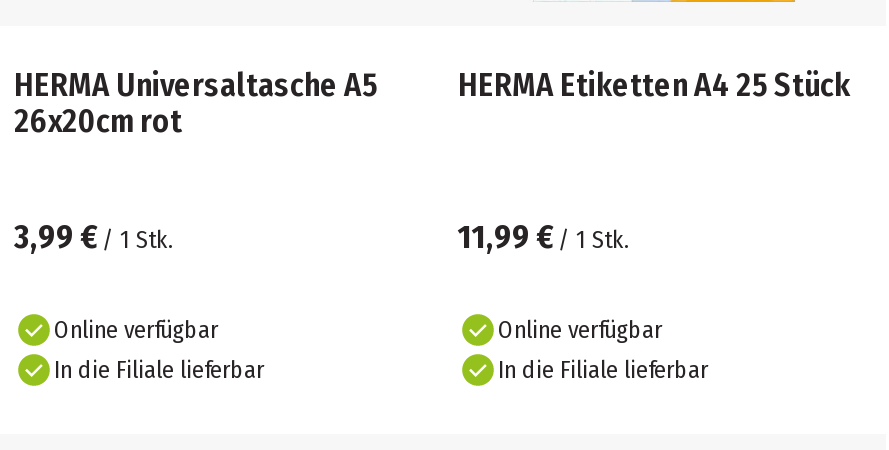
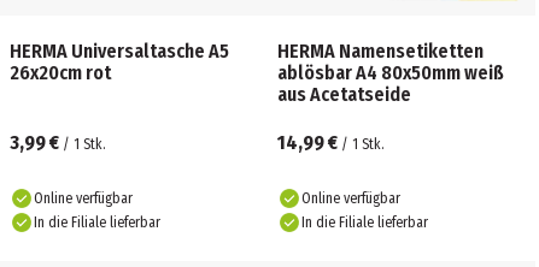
- HERMA Etiketten A4 25 Stück
+ HERMA Namensetiketten
+ ablösbar A4 80x50mm weiß
+ aus Acetatseide

- 11,99 €/ 1 Stk.
+ 14,99 €/ 1 Stk.
